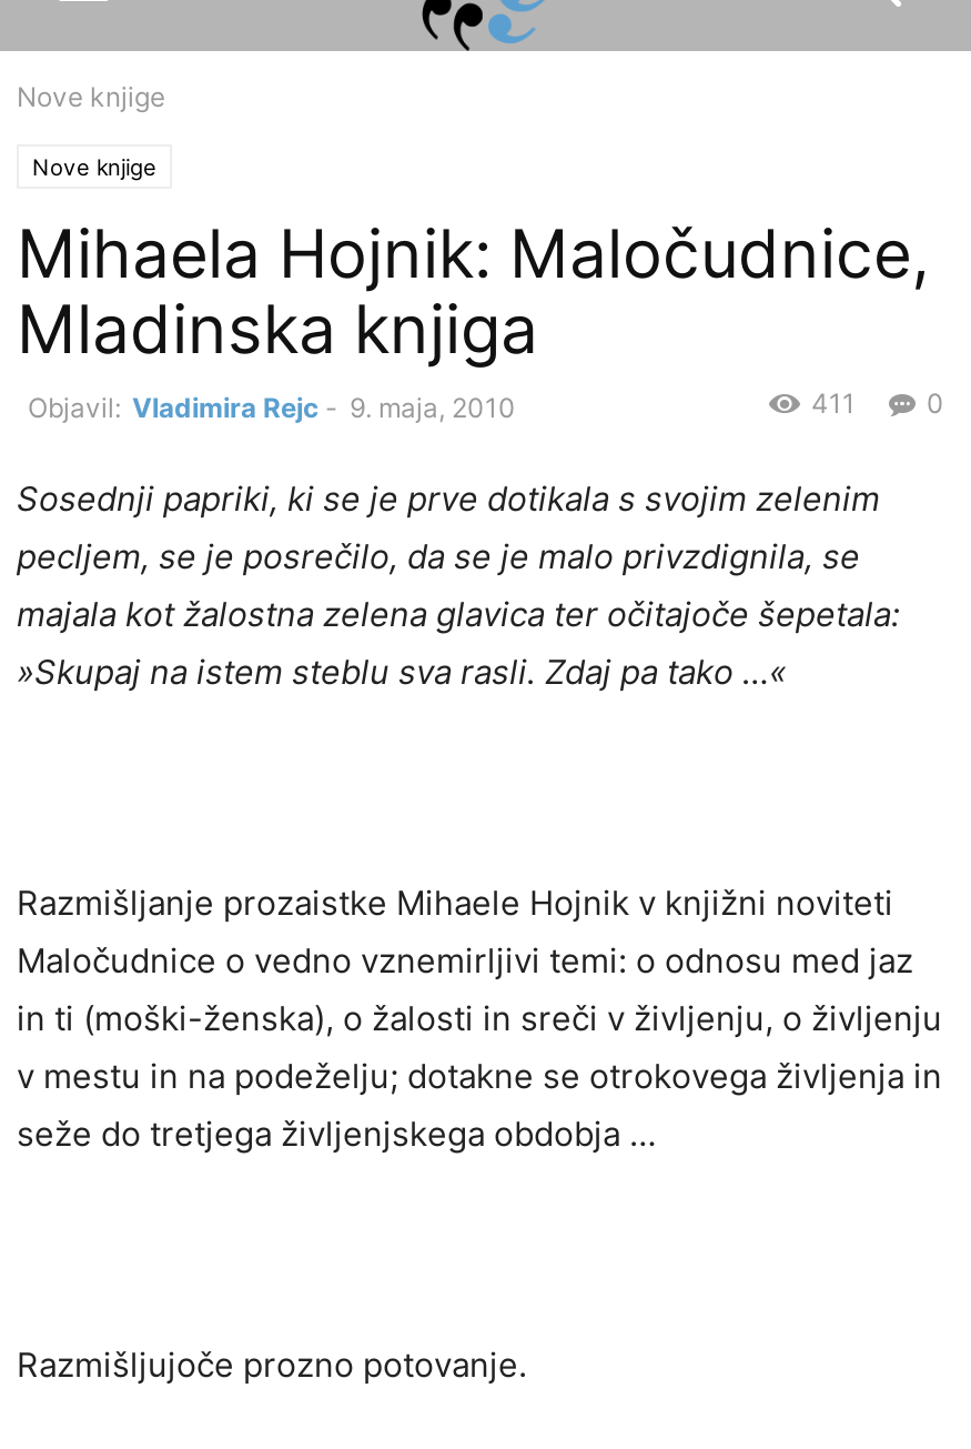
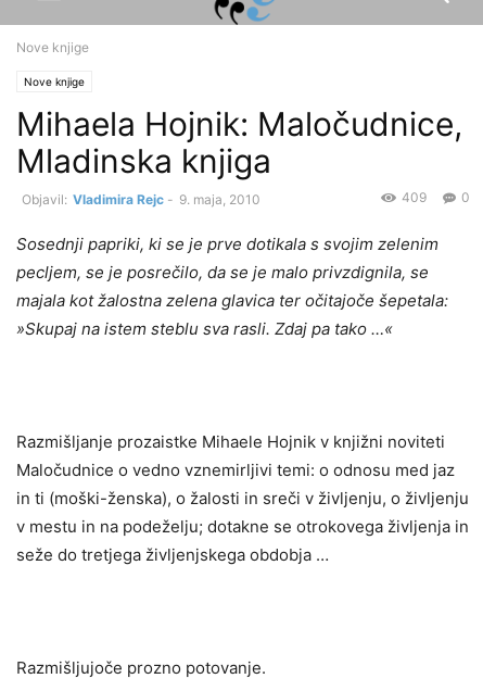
- 411
+ 409
